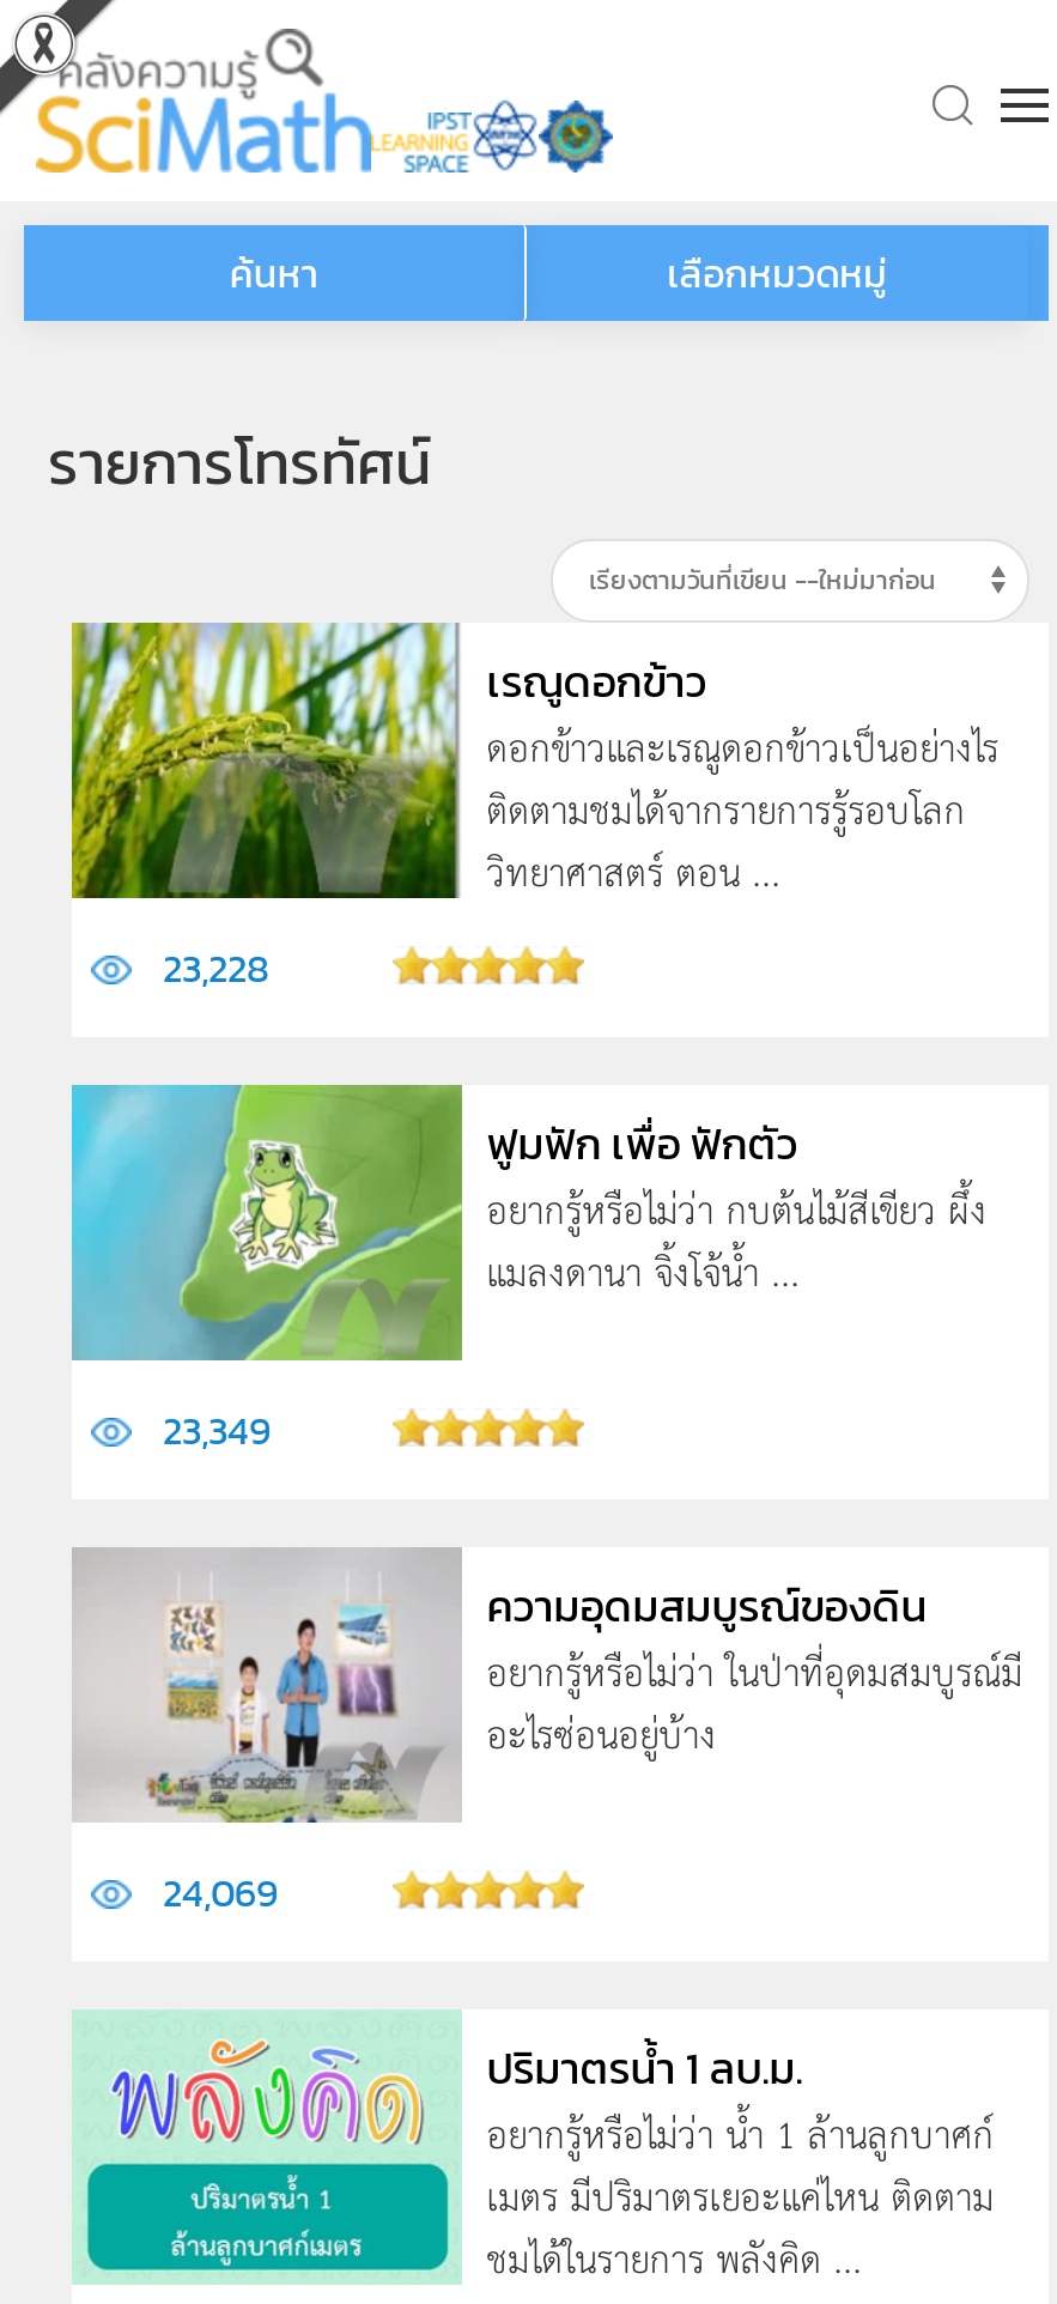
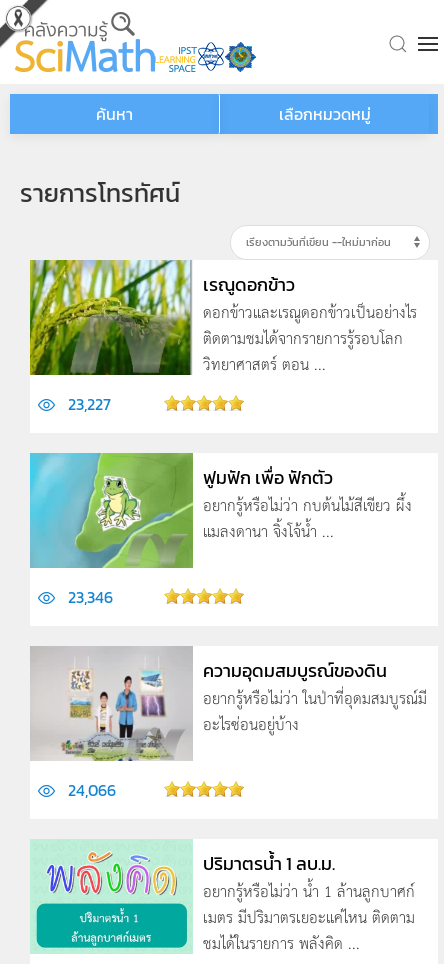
- 23,228
+ 23,227

- 23,349
+ 23,346

- 24,069
+ 24,066
